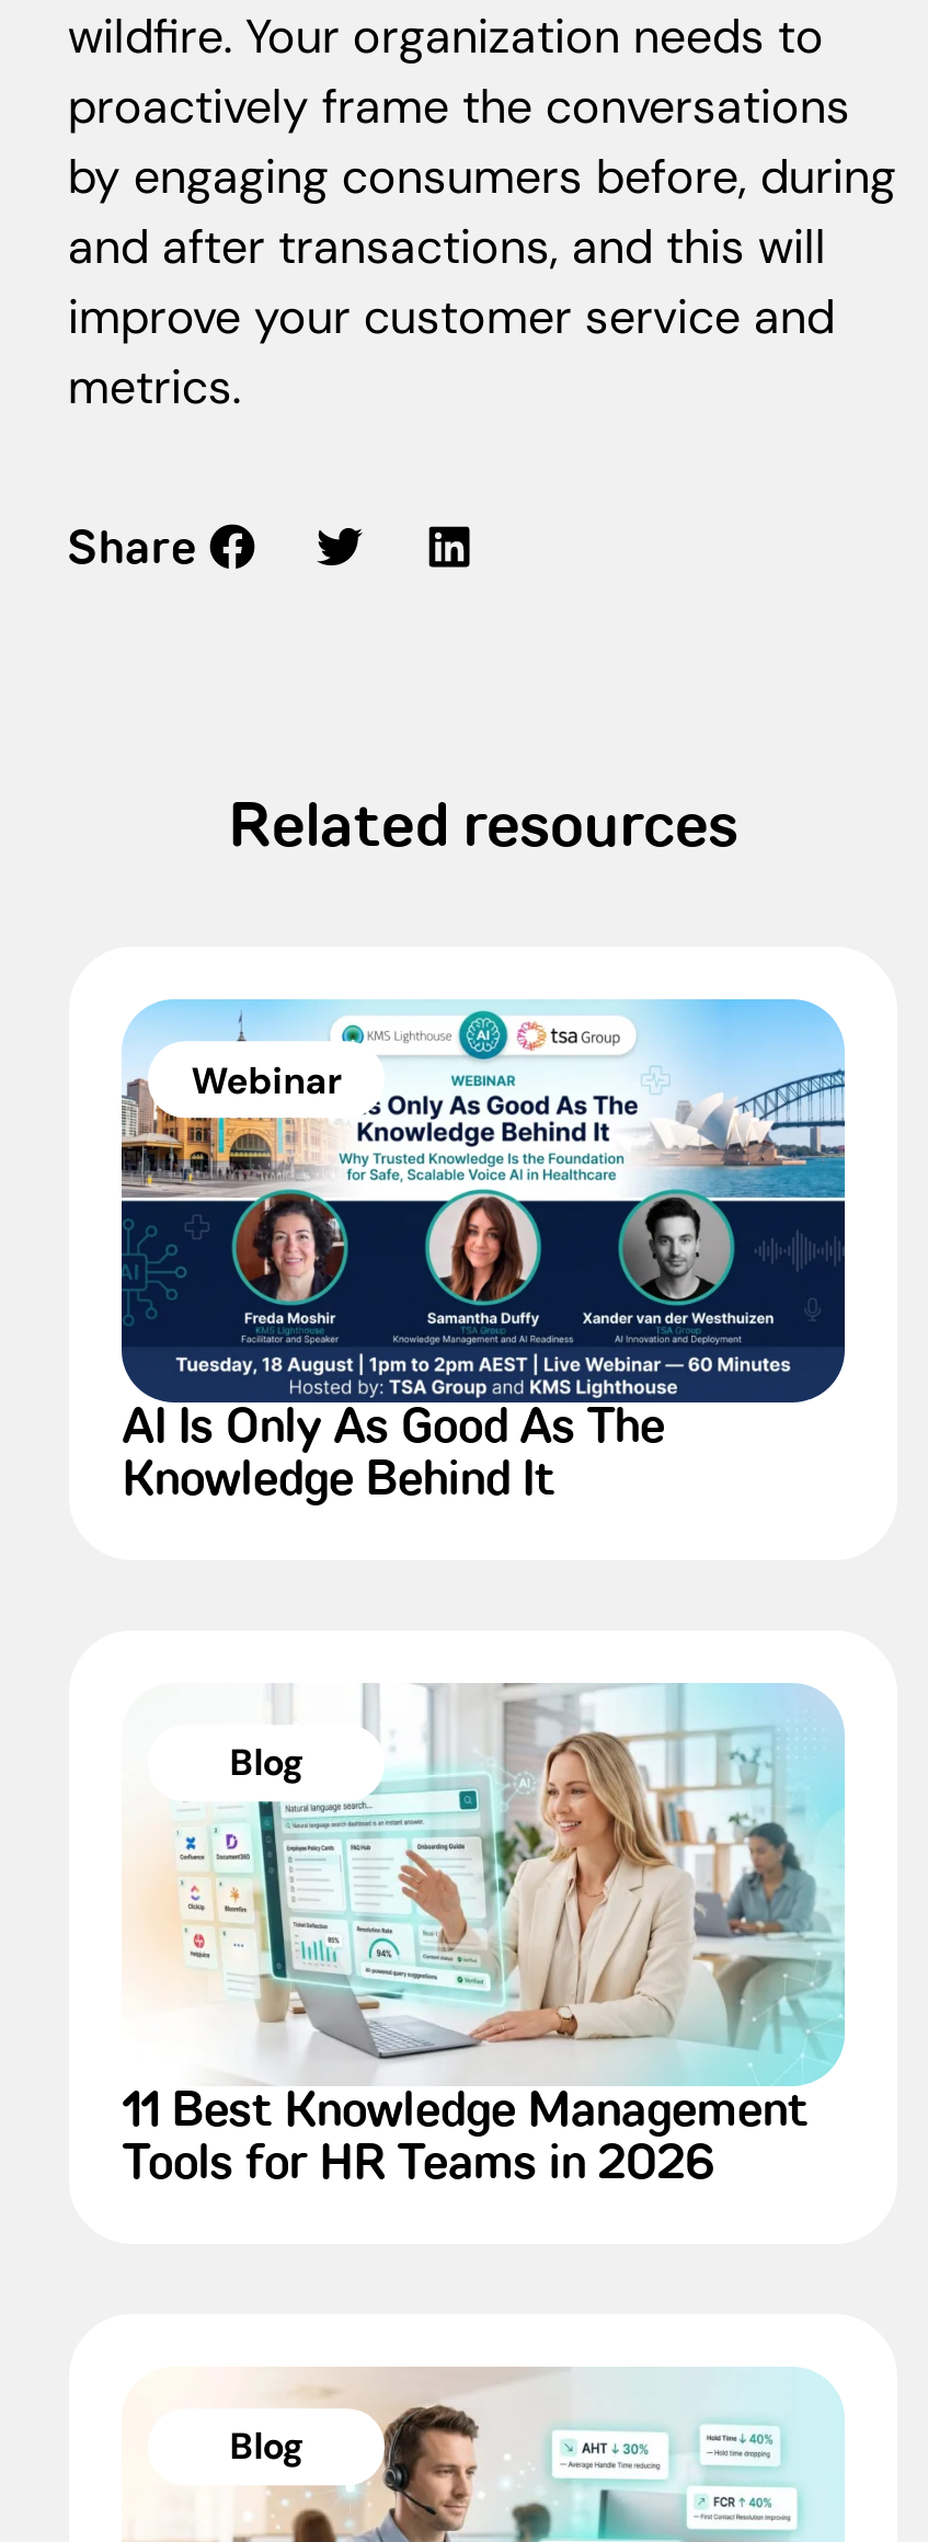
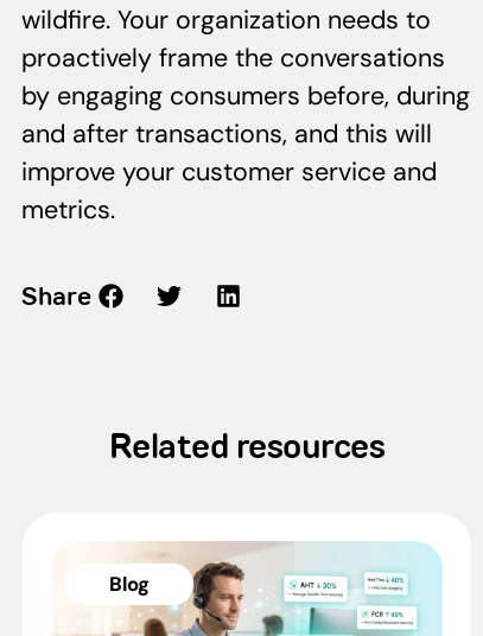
- [image]
- Webinar

- AI Is Only As Good As The
- Knowledge Behind It

- [image]
- Blog

- 11 Best Knowledge Management
- Tools for HR Teams in 2026
